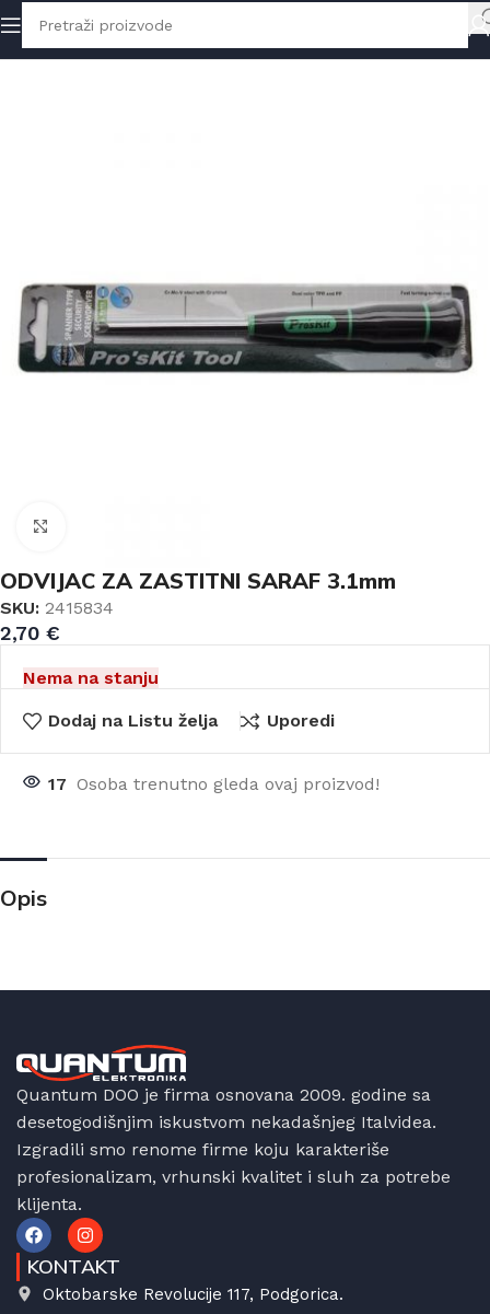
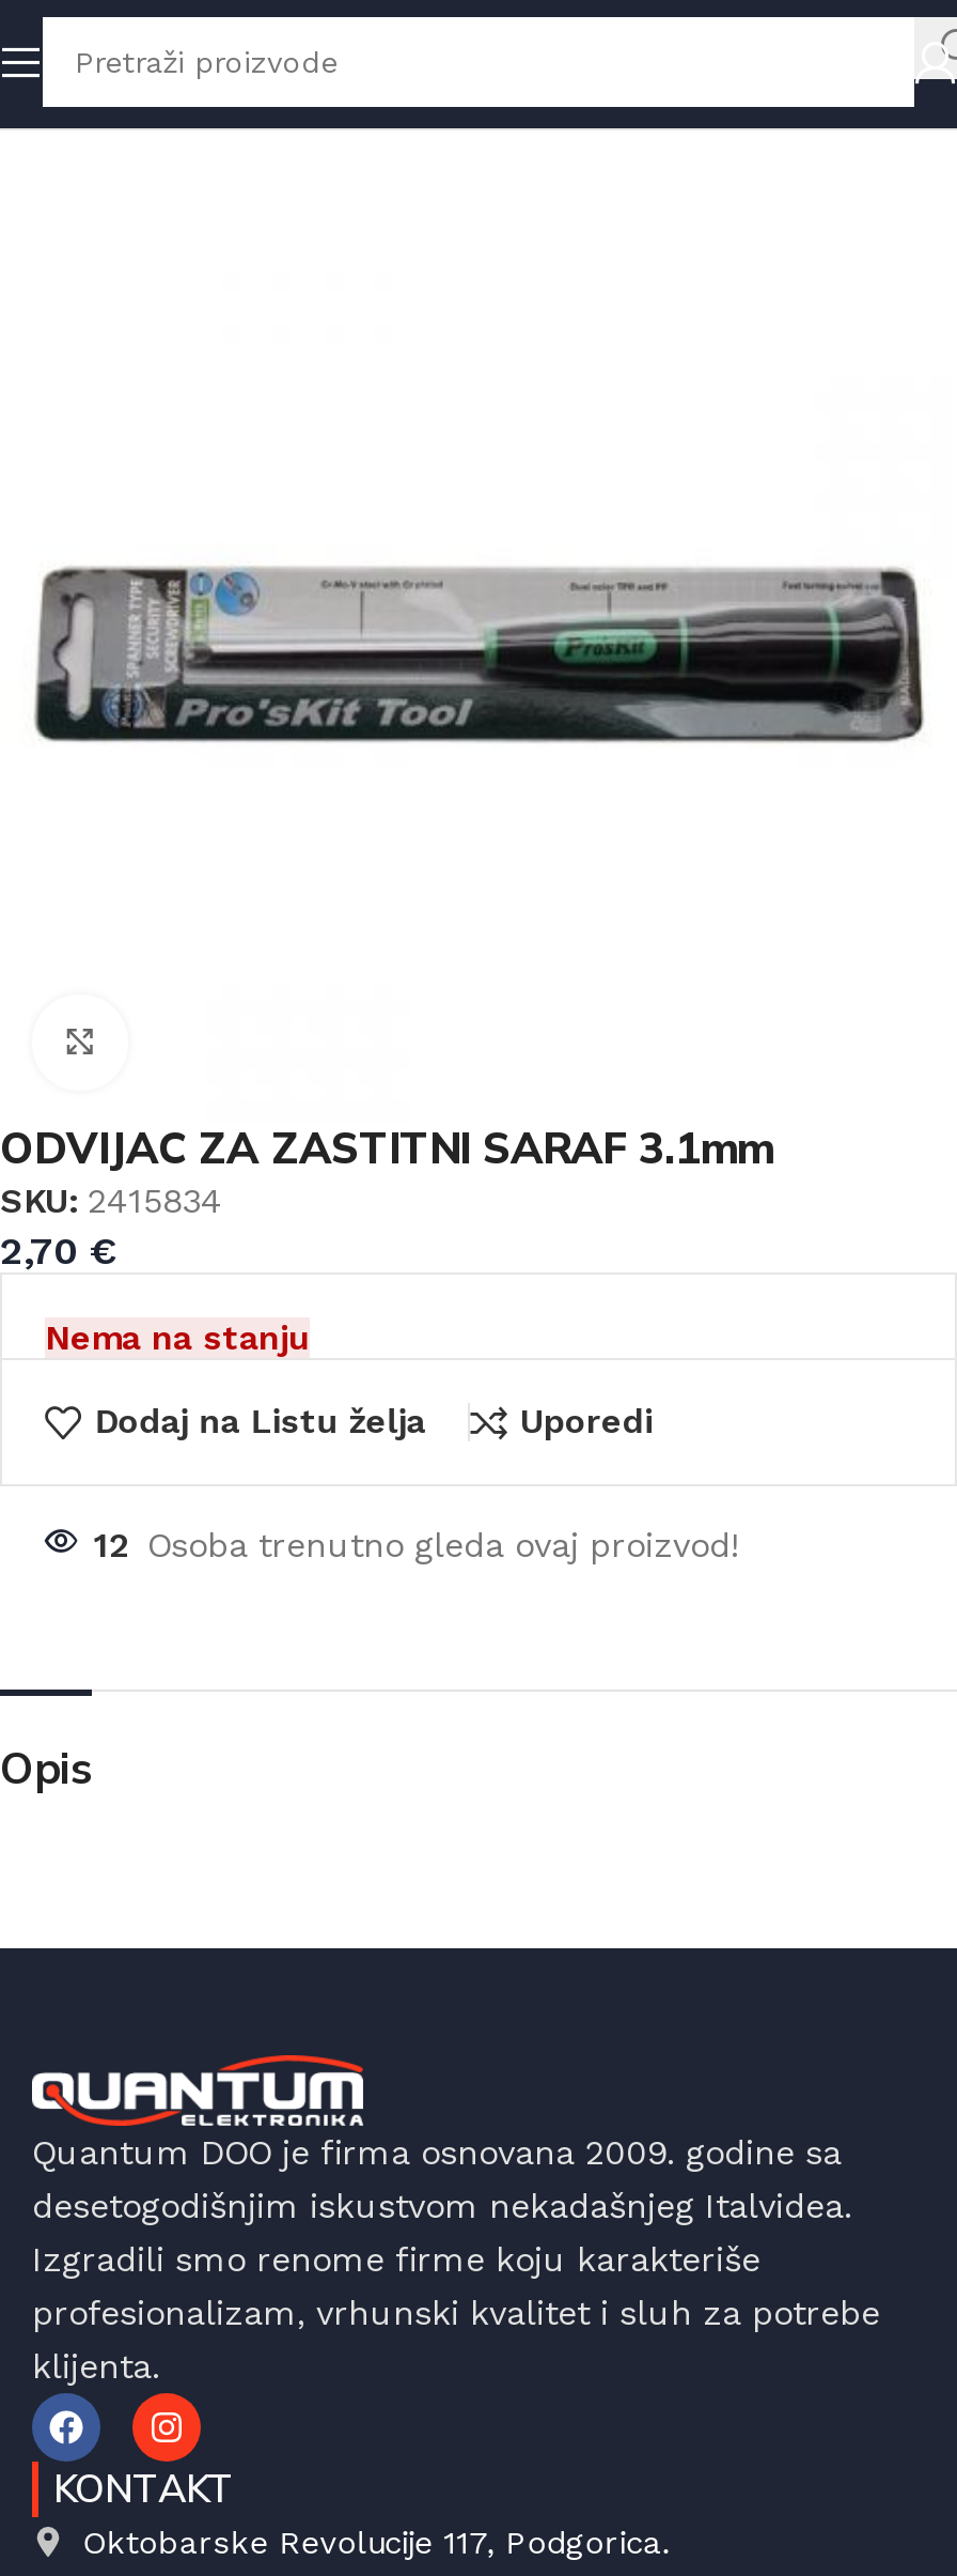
- 17 Osoba trenutno gleda ovaj proizvod!
+ 12 Osoba trenutno gleda ovaj proizvod!
